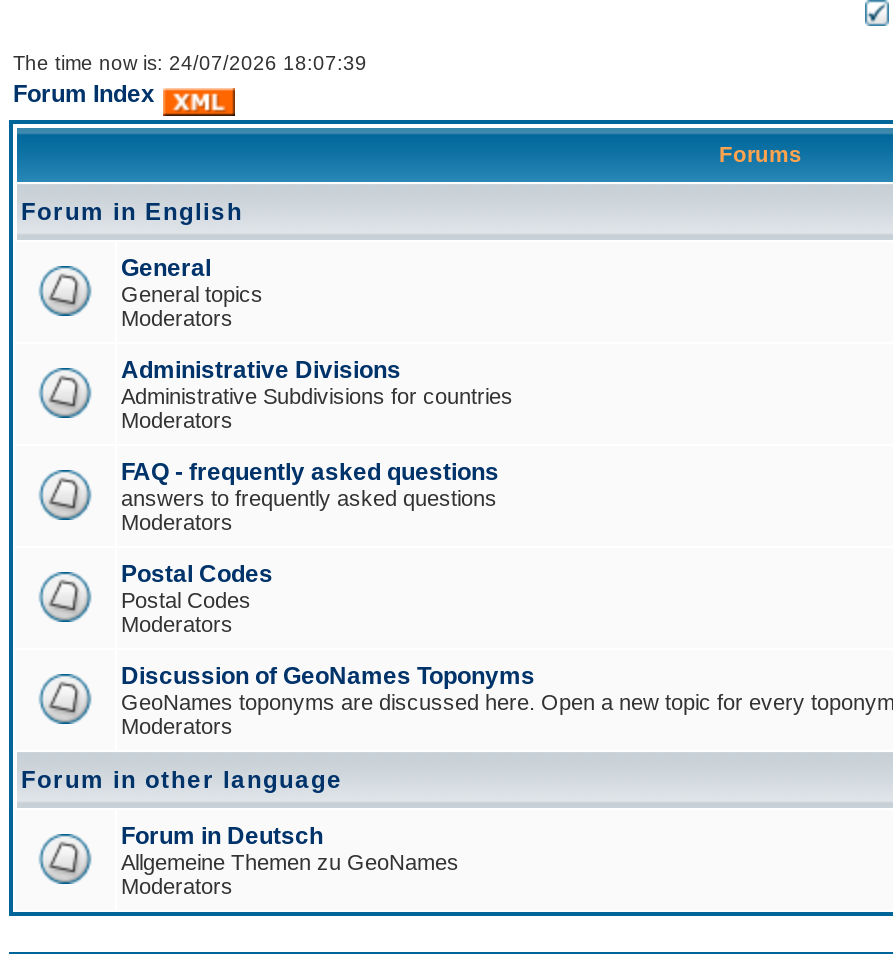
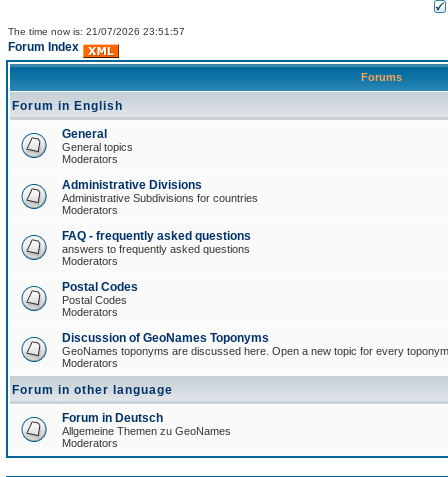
- The time now is: 24/07/2026 18:07:39
+ The time now is: 21/07/2026 23:51:57
